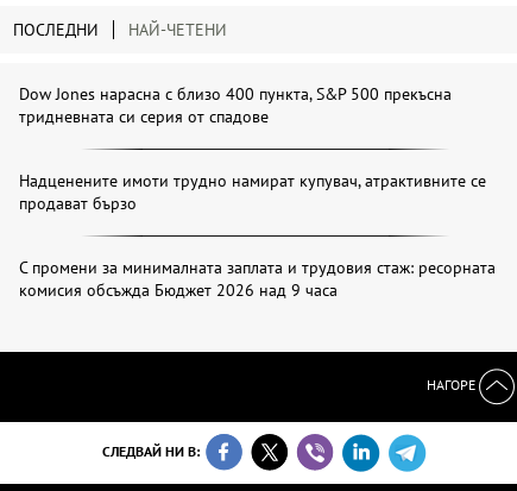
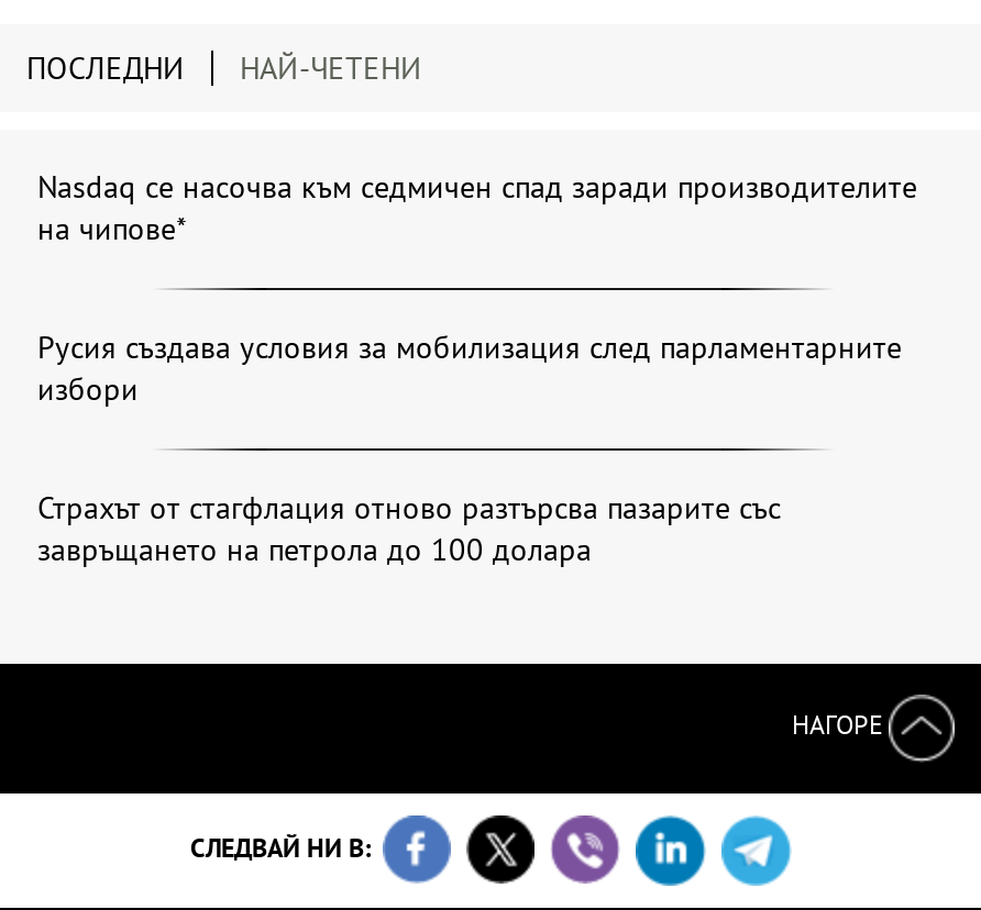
- Dow Jones нарасна с близо 400 пункта, S&P 500 прекъсна
- тридневната си серия от спадове
+ Nasdaq се насочва към седмичен спад заради производителите
+ на чипове*

- Надценените имоти трудно намират купувач, атрактивните се
- продават бързо
+ Русия създава условия за мобилизация след парламентарните
+ избори

- С промени за минималната заплата и трудовия стаж: ресорната
- комисия обсъжда Бюджет 2026 над 9 часа
+ Страхът от стагфлация отново разтърсва пазарите със
+ завръщането на петрола до 100 долара
